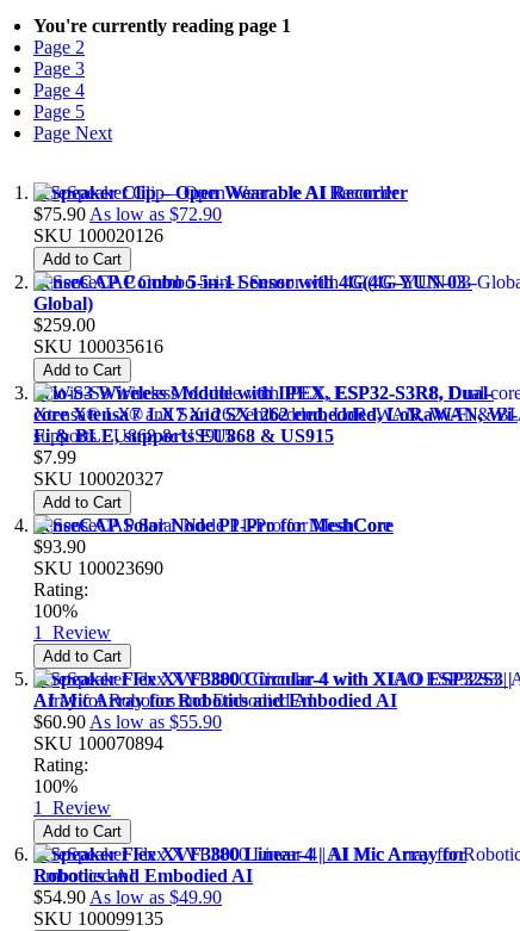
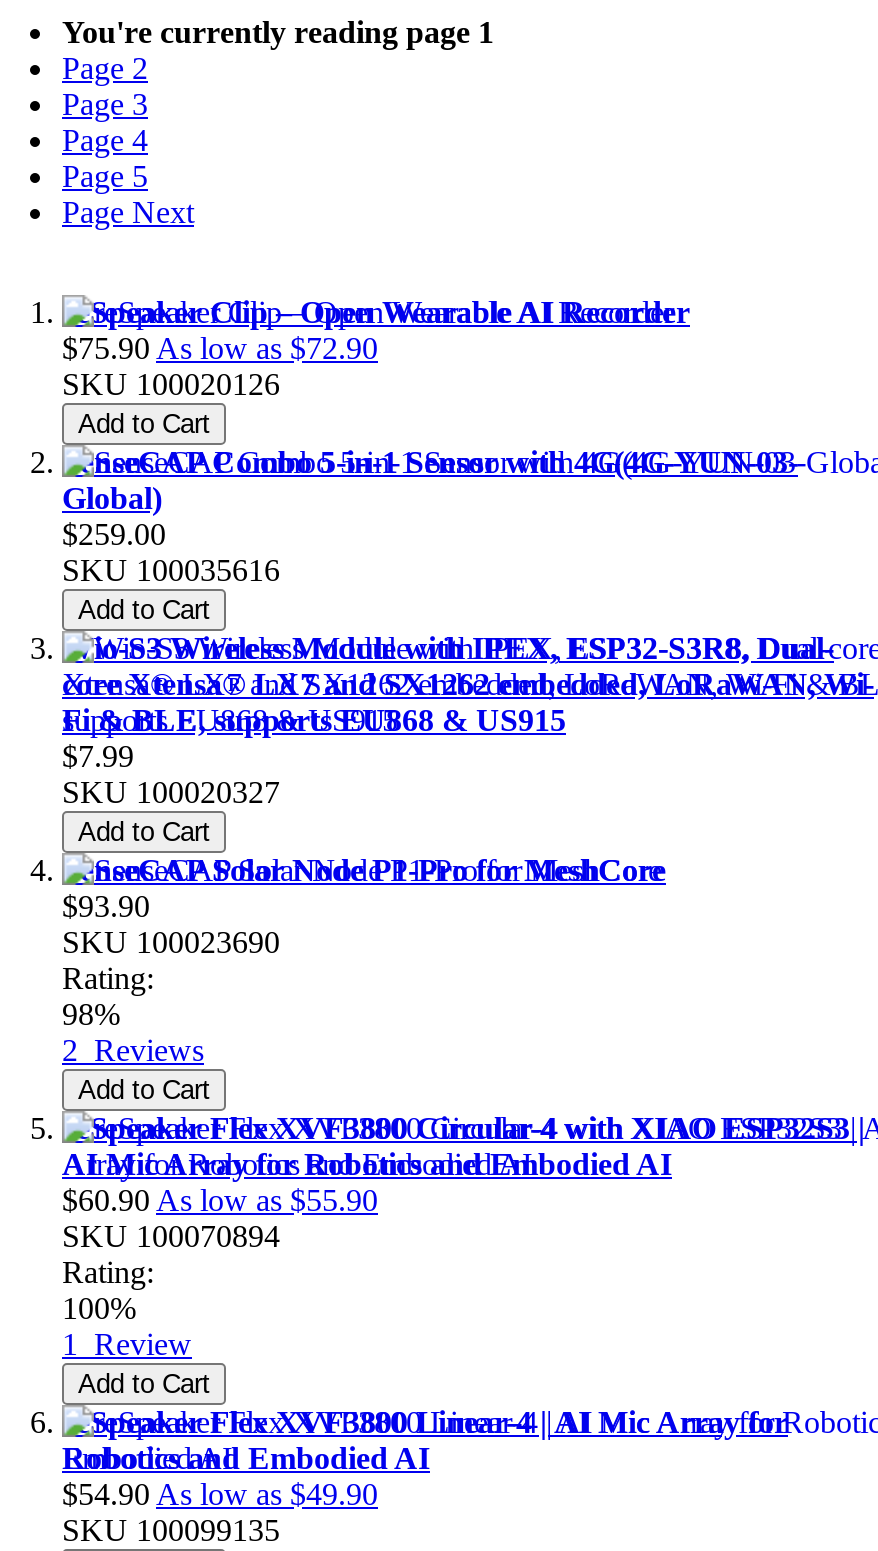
- 100%
- 1 Review
+ 98%
+ 2 Reviews
